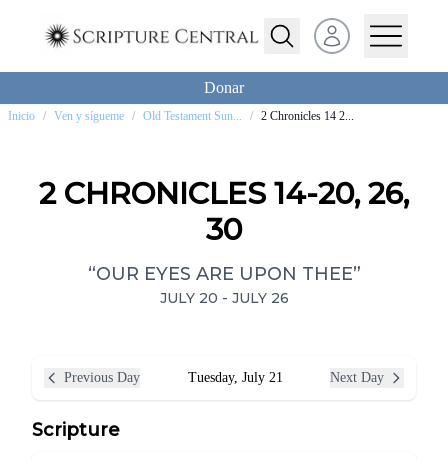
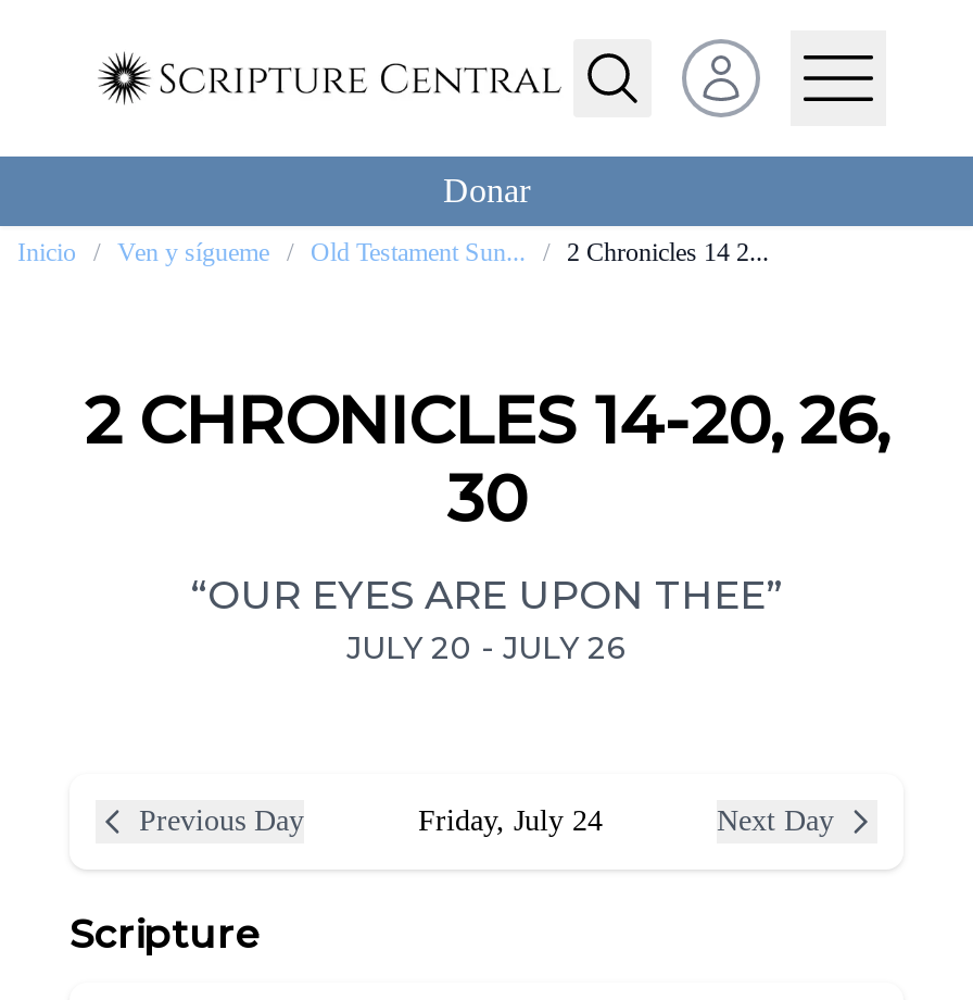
- Tuesday, July 21
+ Friday, July 24
